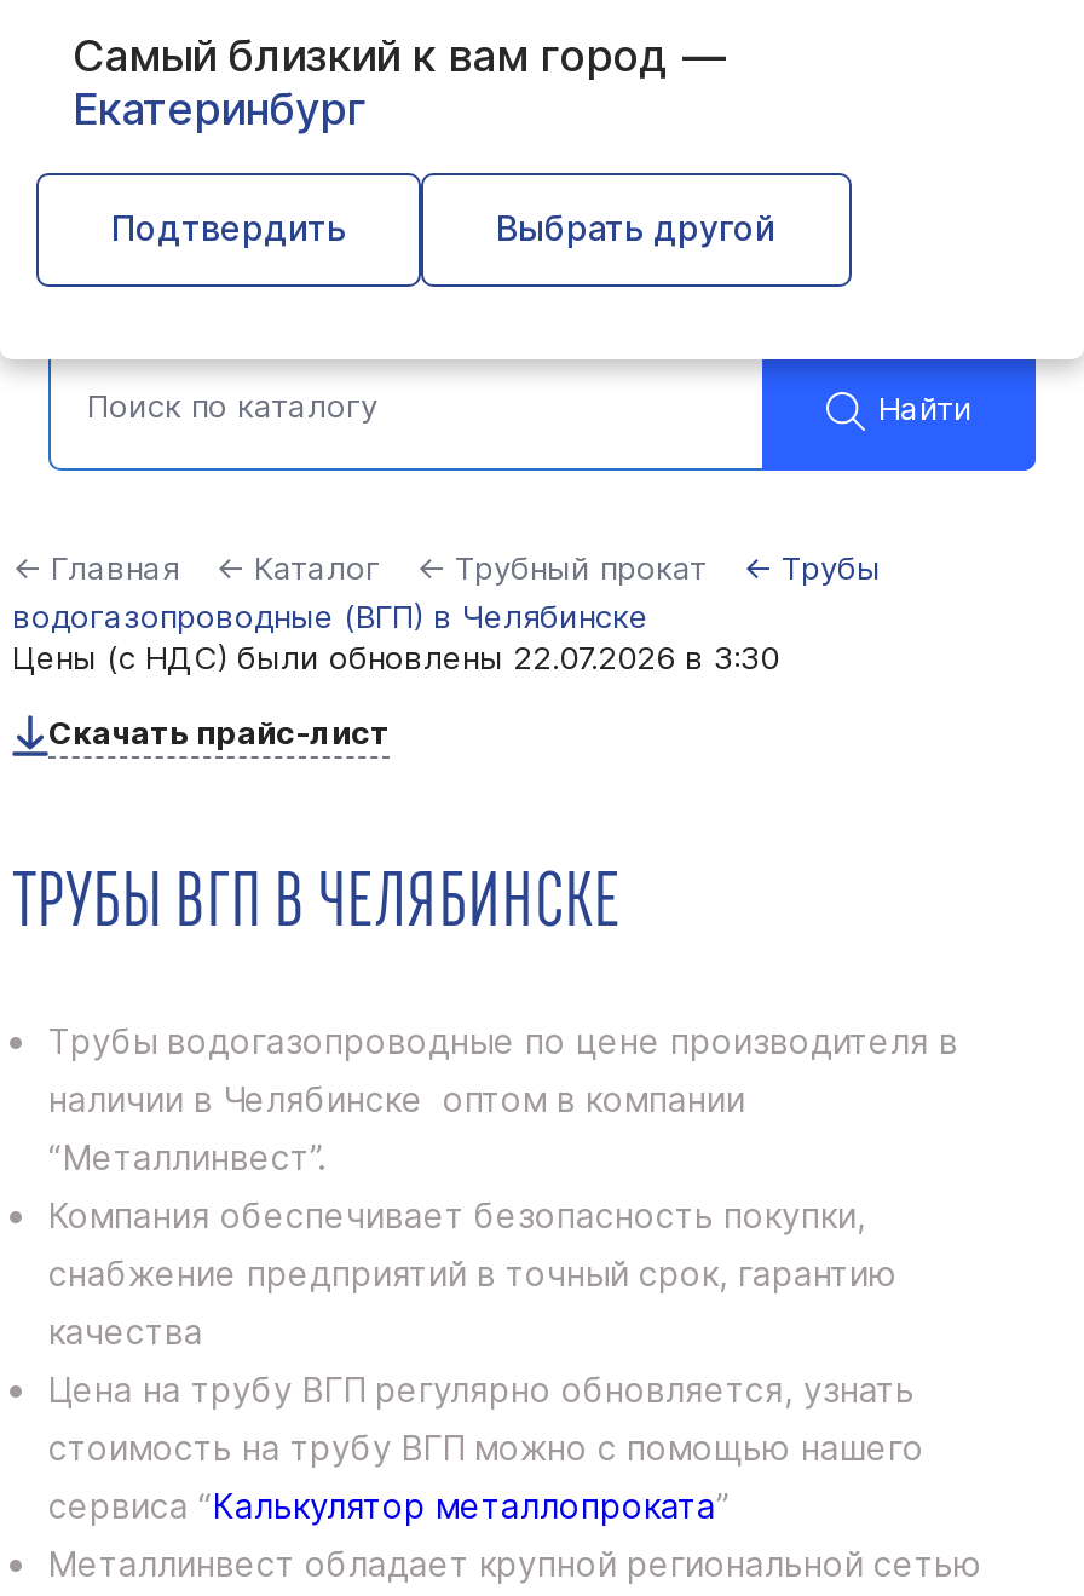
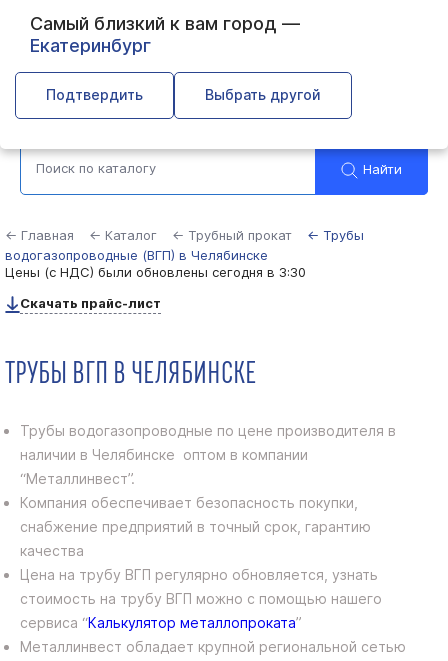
- Цены (с НДС) были обновлены 22.07.2026 в 3:30
+ Цены (с НДС) были обновлены сегодня в 3:30
